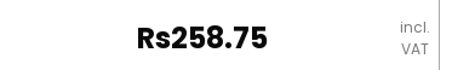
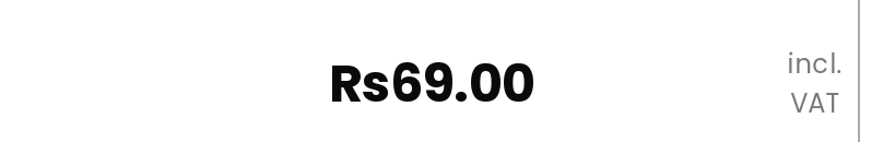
- Rs258.75
+ Rs69.00
